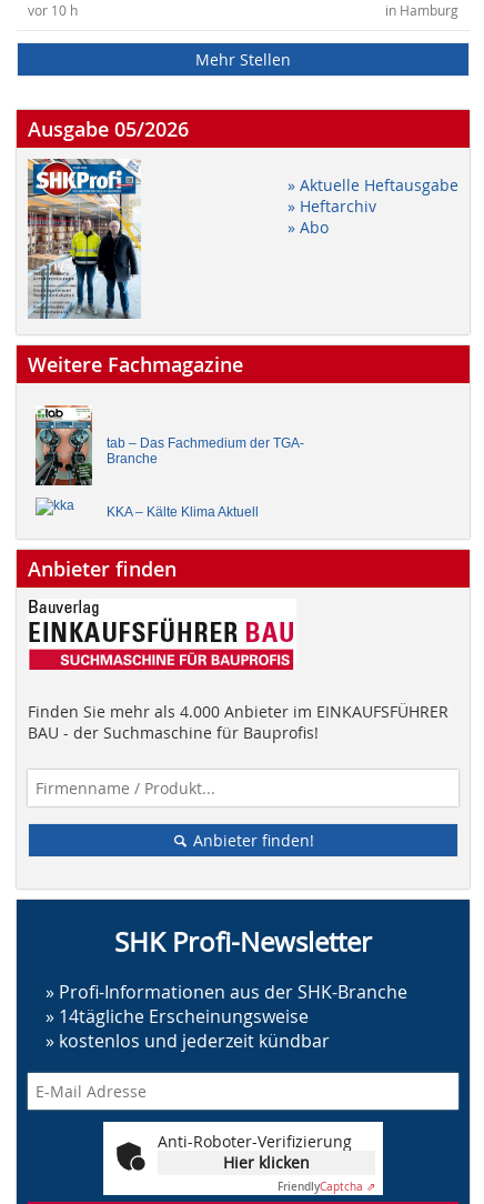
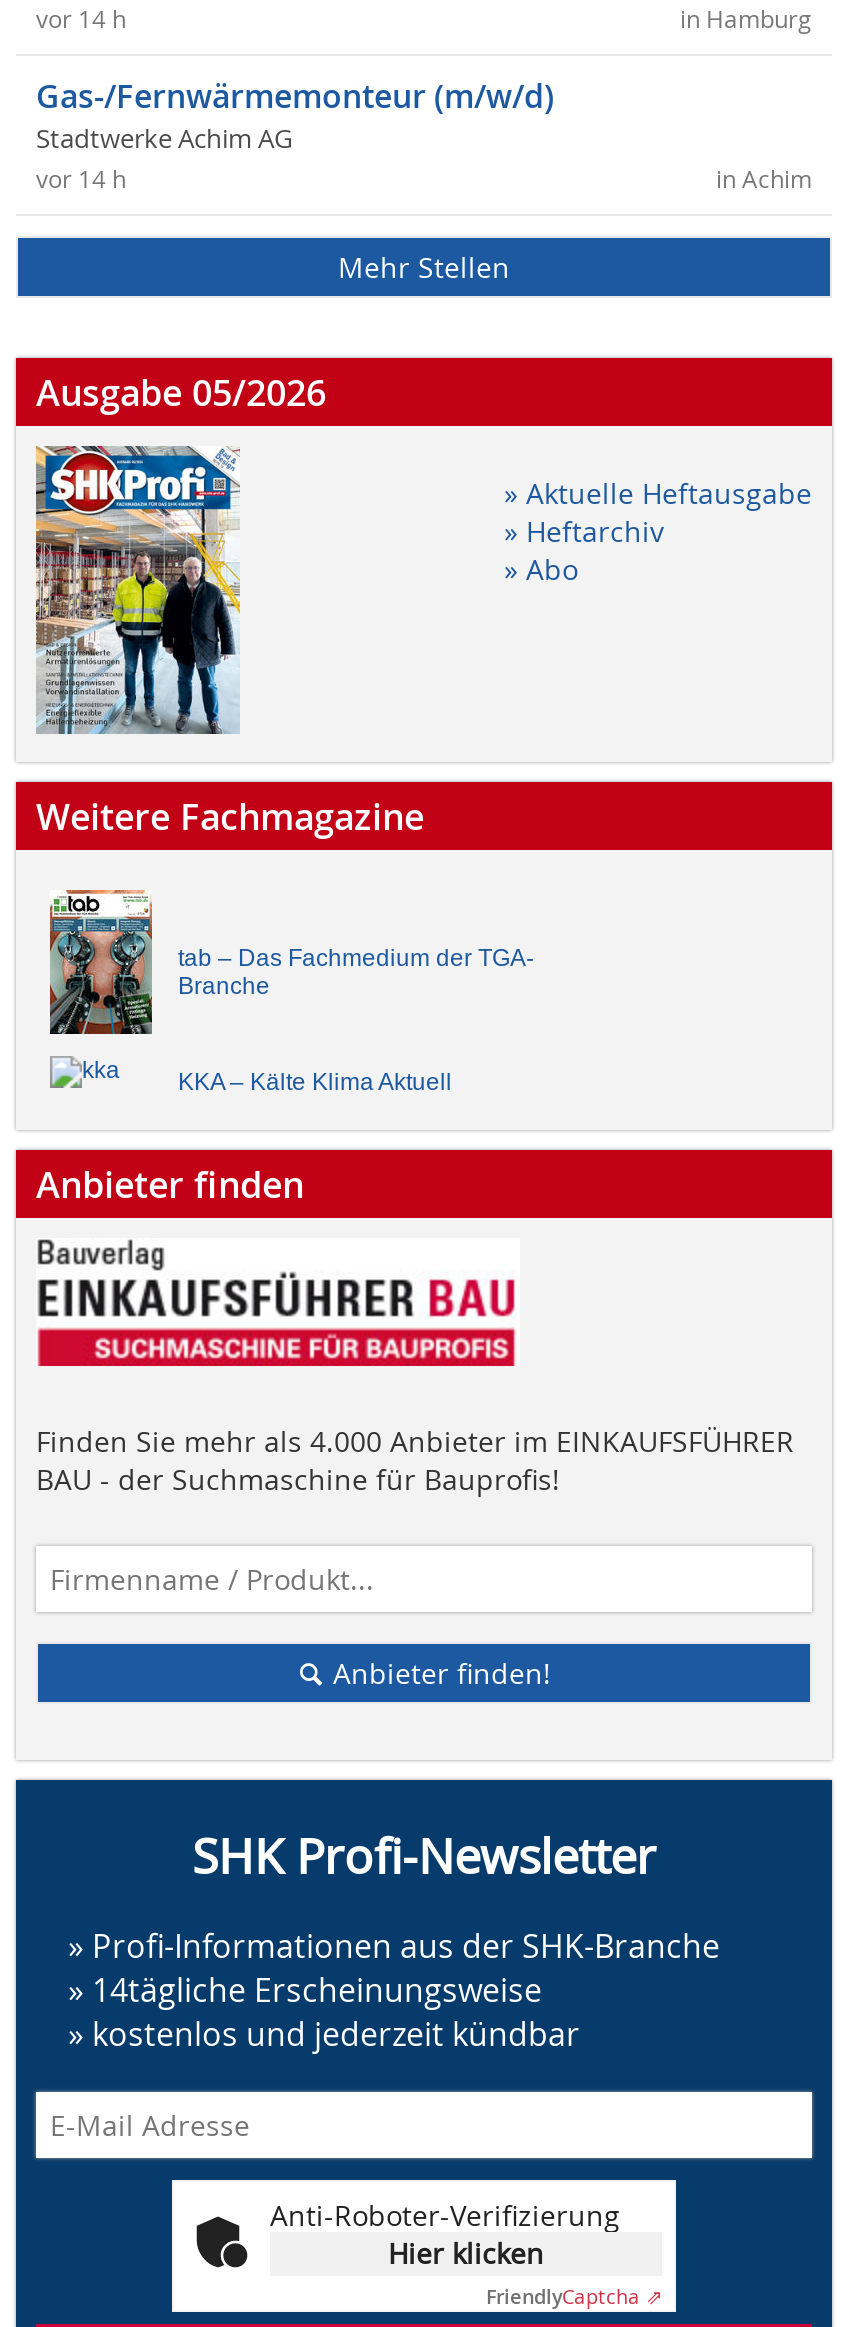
- vor 10 h
+ vor 14 h
+ Gas-/Fernwärmemonteur (m/w/d)
+ Stadtwerke Achim AG
+ in Achim
+ vor 14 h
